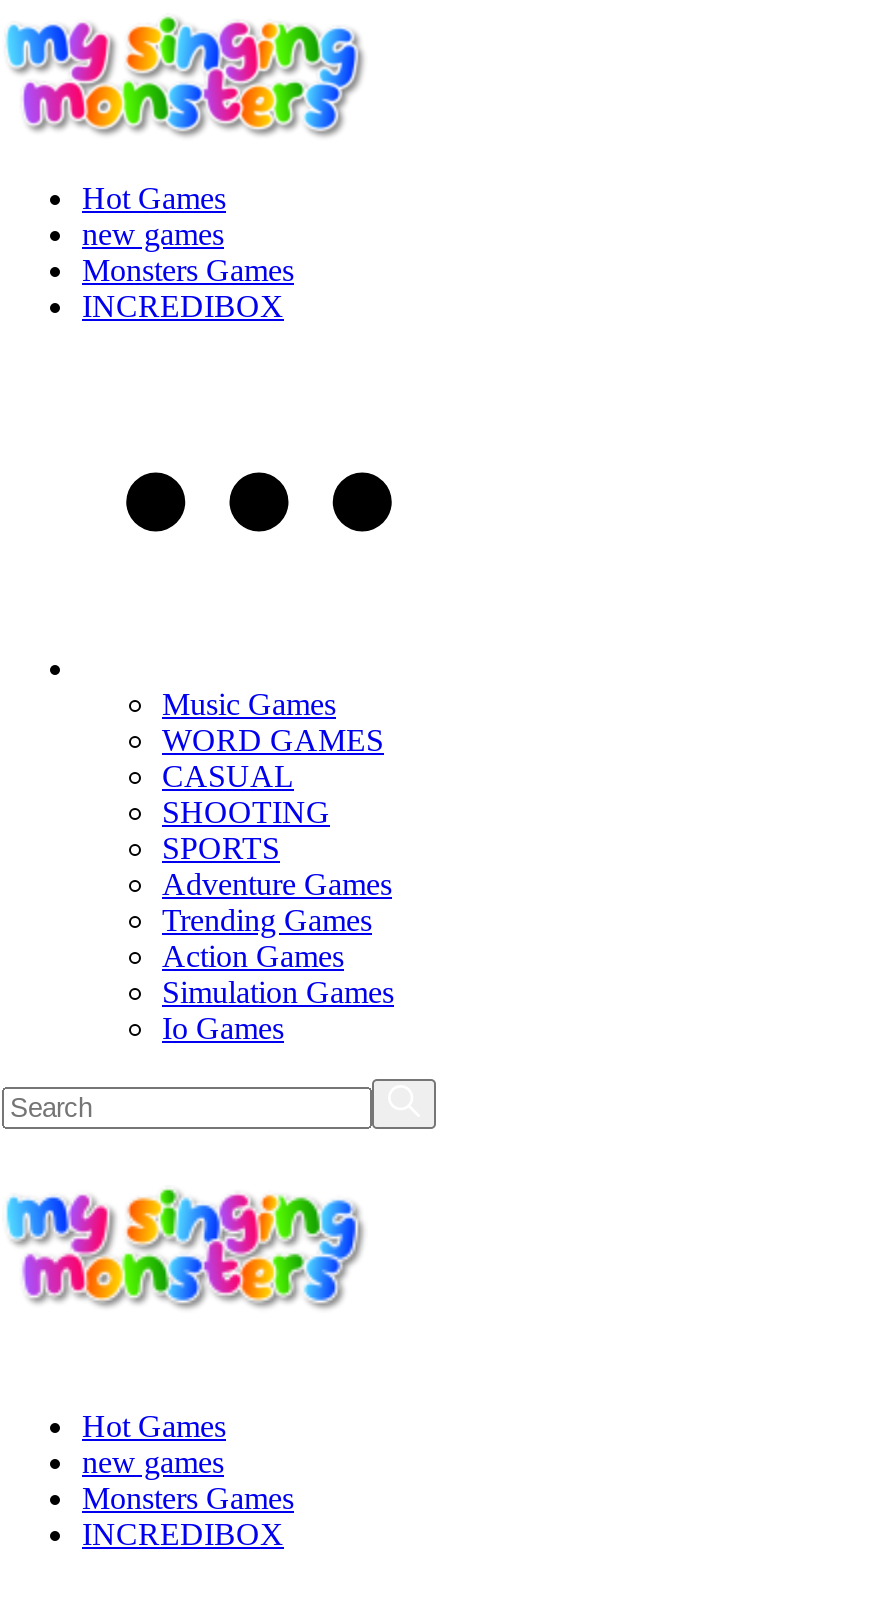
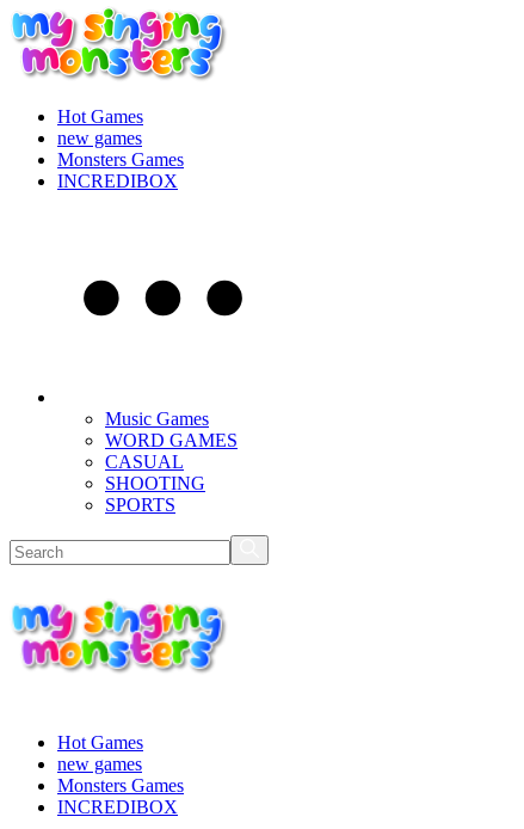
- Adventure Games
- Trending Games
- Action Games
- Simulation Games
- Io Games
